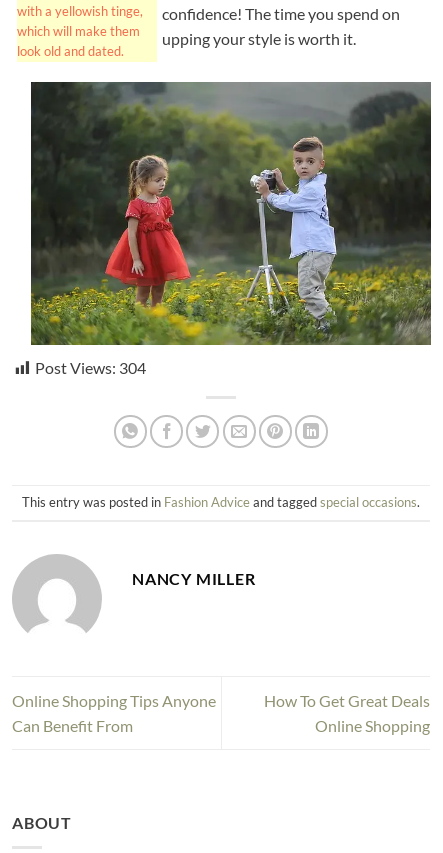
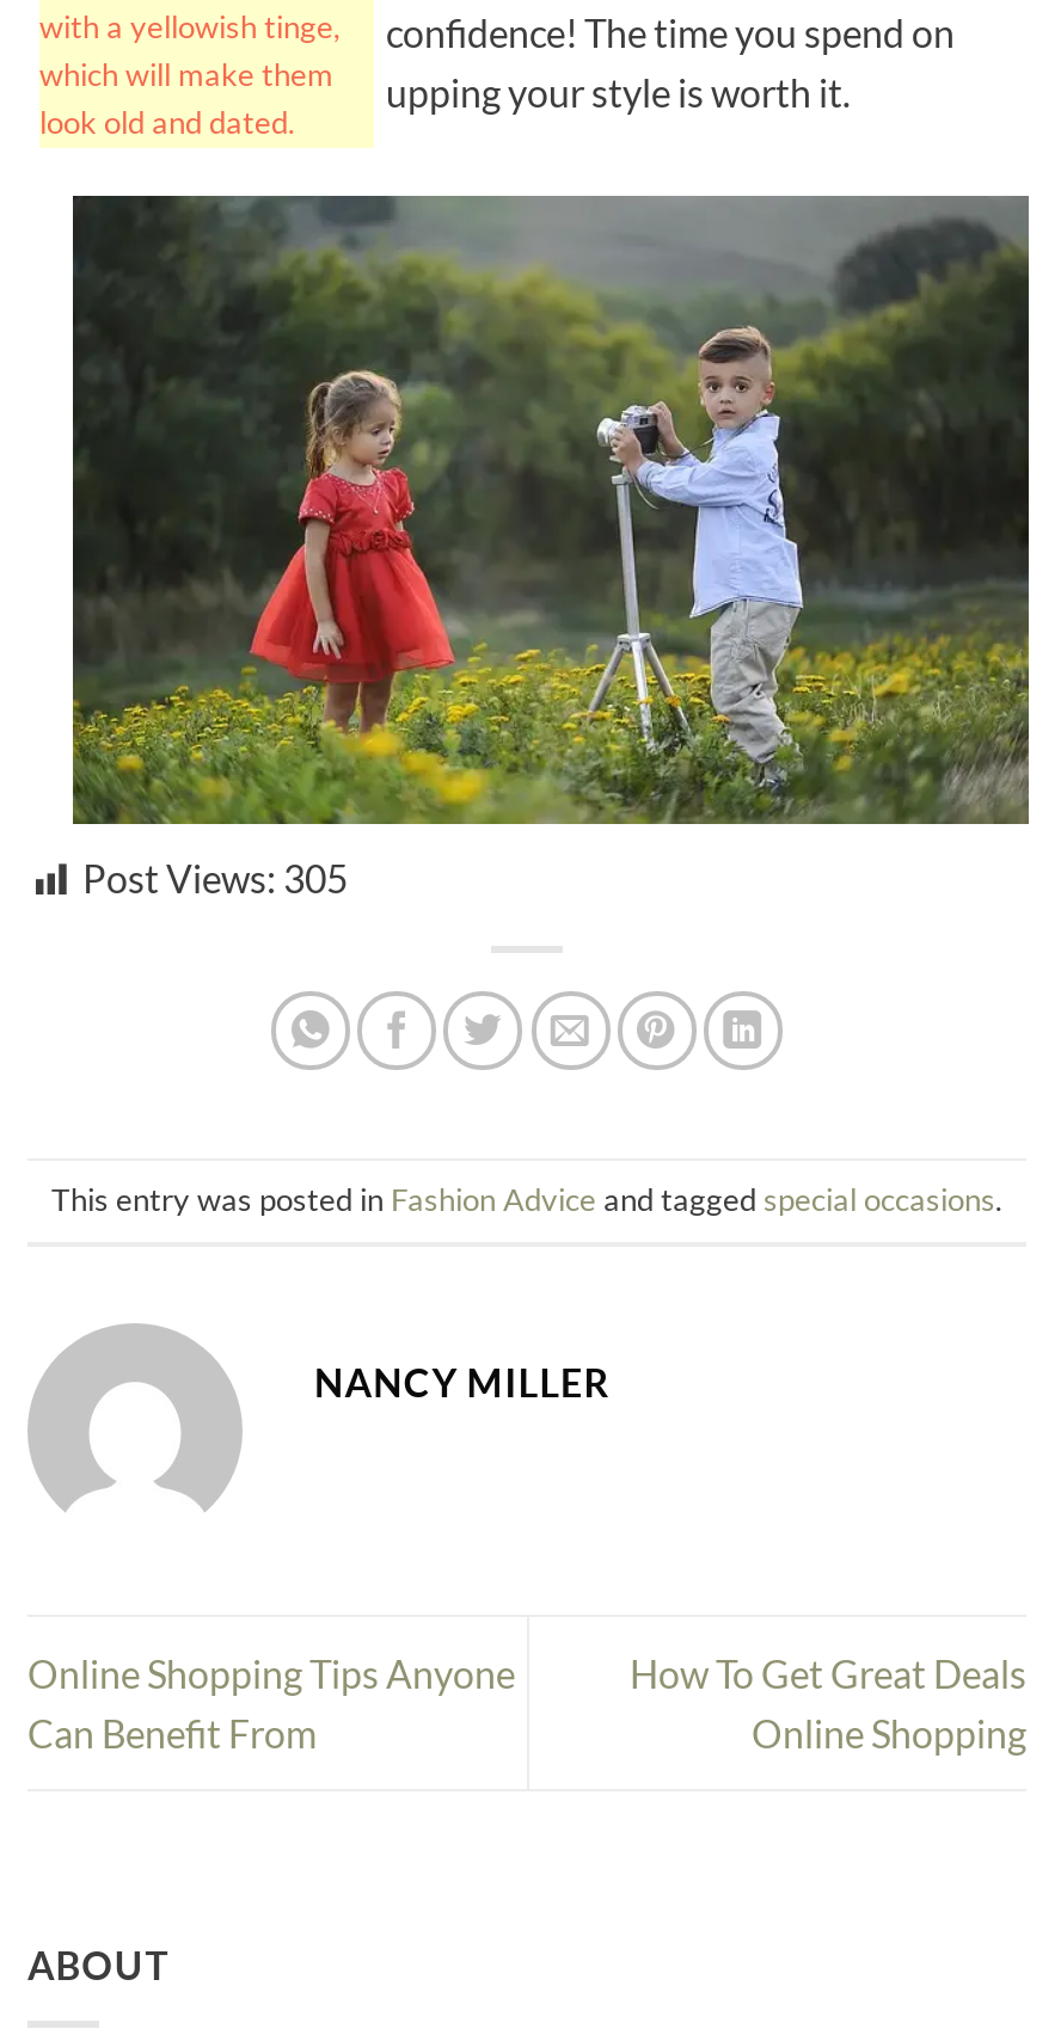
- Post Views: 304
+ Post Views: 305
